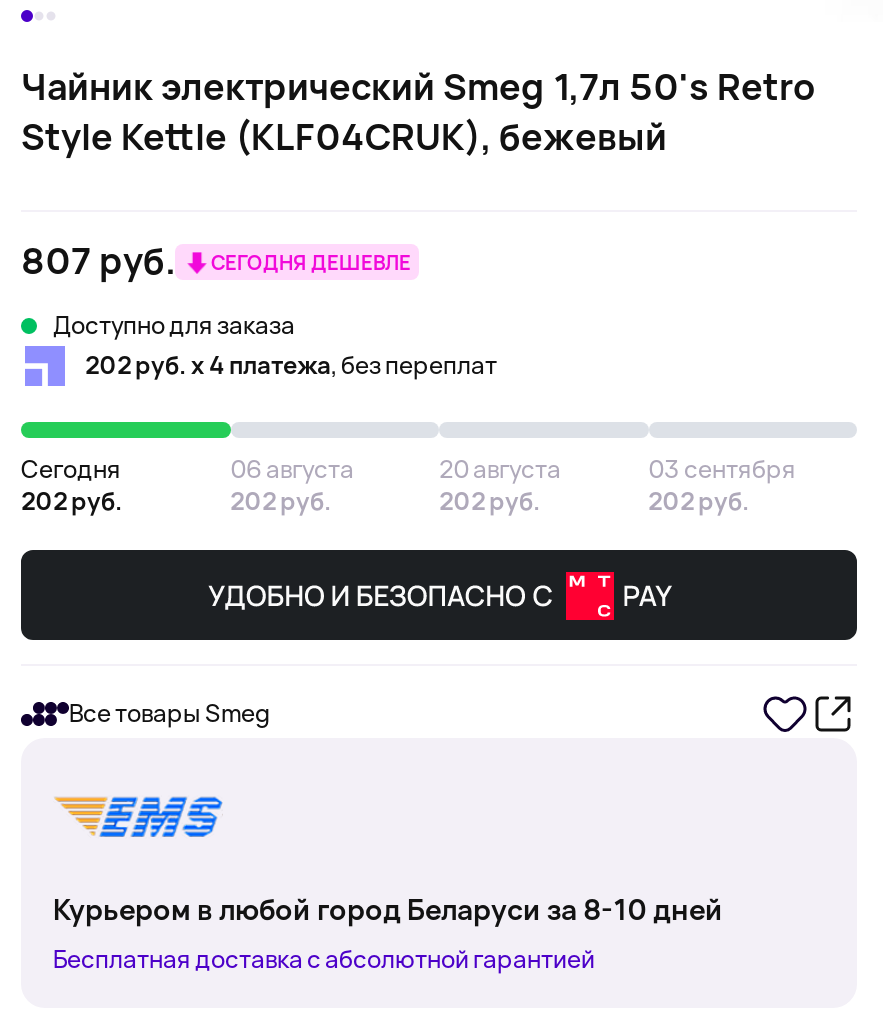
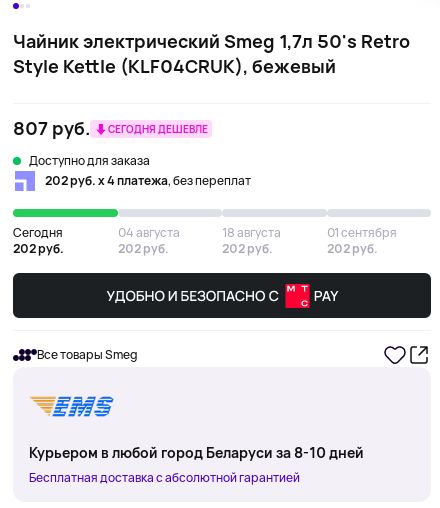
- 06 августа
+ 04 августа

- 20 августа
+ 18 августа

- 03 сентября
+ 01 сентября
